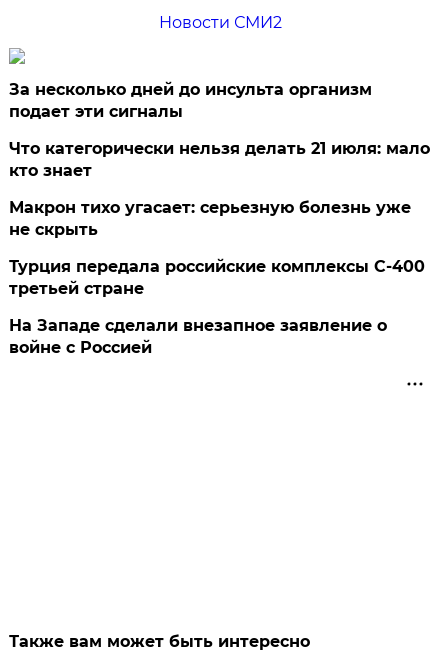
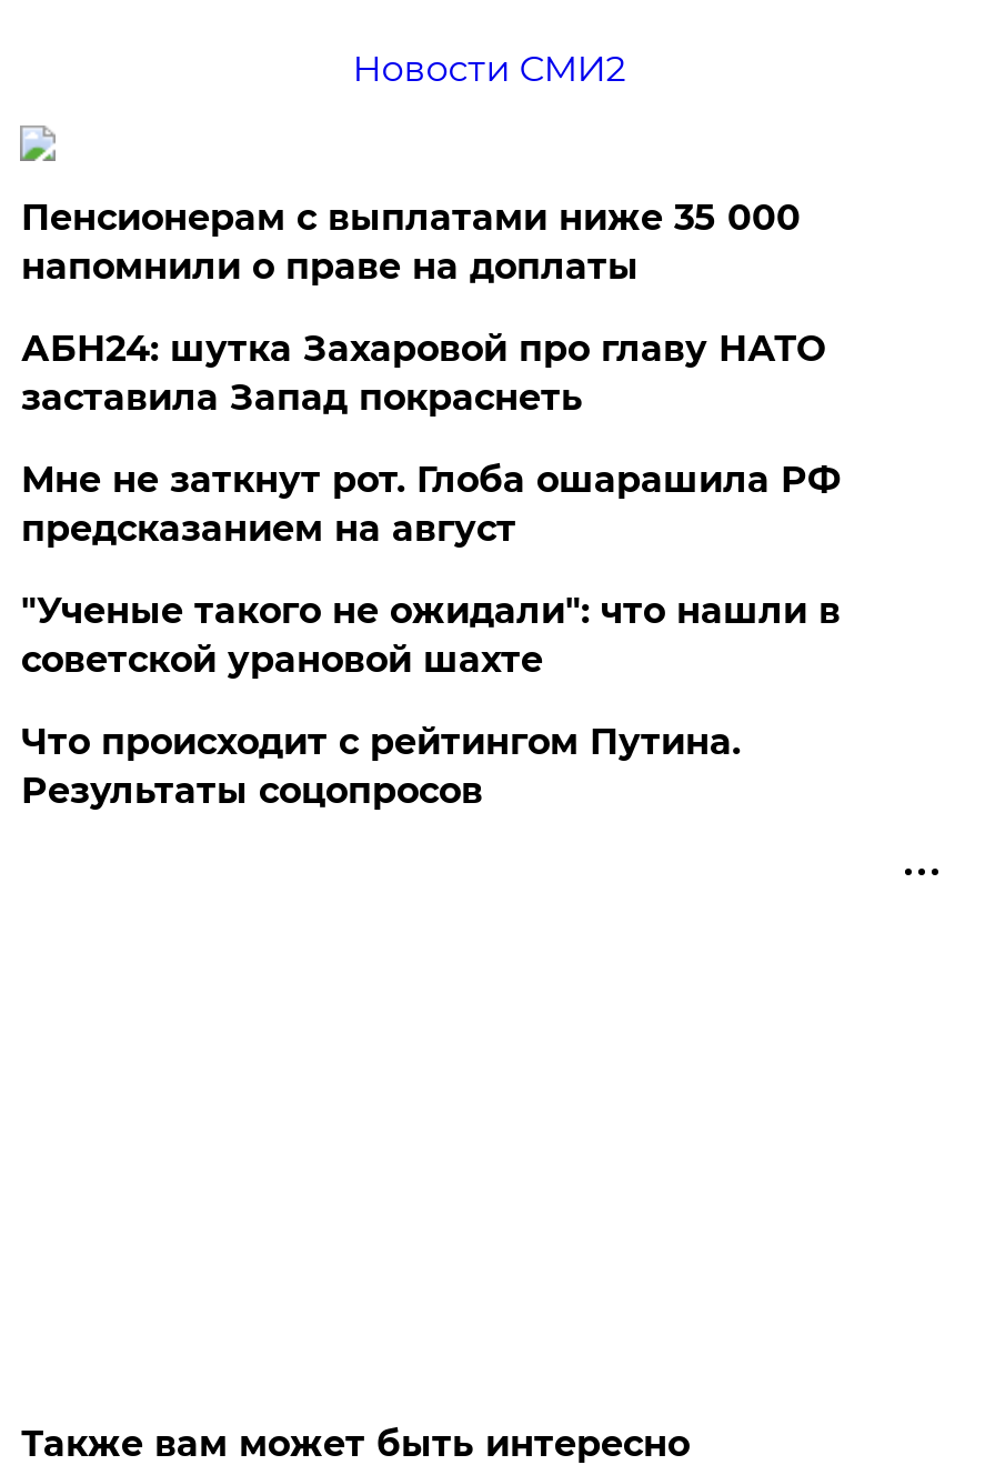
- За несколько дней до инсульта организм
- подает эти сигналы
+ Пенсионерам с выплатами ниже 35 000
+ напомнили о праве на доплаты

- Что категорически нельзя делать 21 июля: мало
- кто знает
+ АБН24: шутка Захаровой про главу НАТО
+ заставила Запад покраснеть

- Макрон тихо угасает: серьезную болезнь уже
- не скрыть
+ Мне не заткнут рот. Глоба ошарашила РФ
+ предсказанием на август

- Турция передала российские комплексы С-400
- третьей стране
+ "Ученые такого не ожидали": что нашли в
+ советской урановой шахте

- На Западе сделали внезапное заявление о
- войне с Россией
+ Что происходит с рейтингом Путина.
+ Результаты соцопросов
